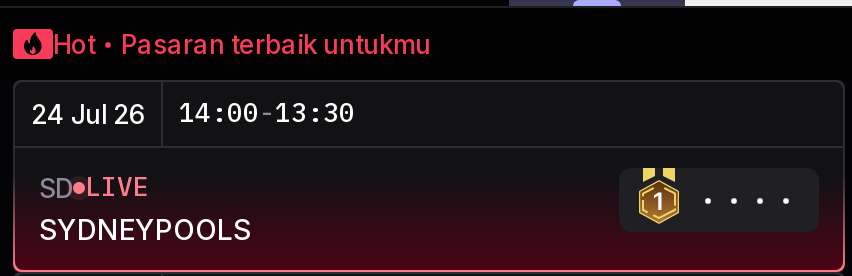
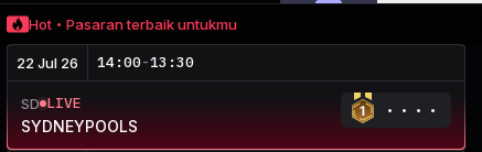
- 24 Jul 26 14:00 -13:30
+ 22 Jul 26 14:00 -13:30
